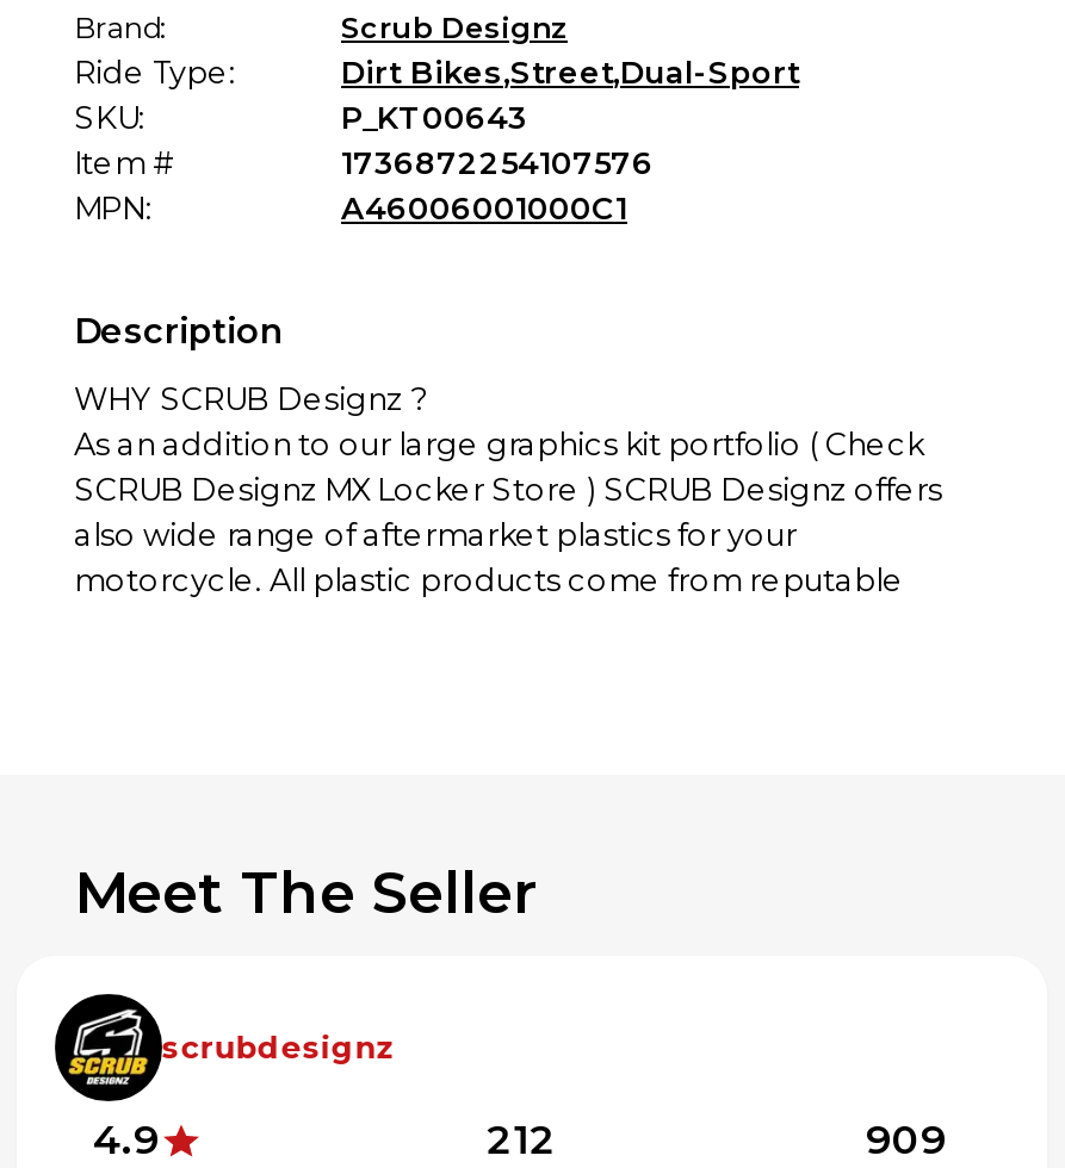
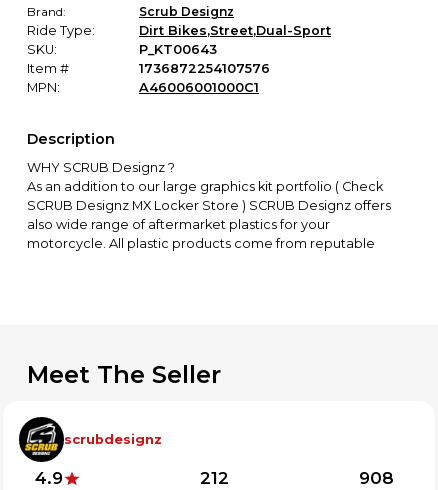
- 909
+ 908
